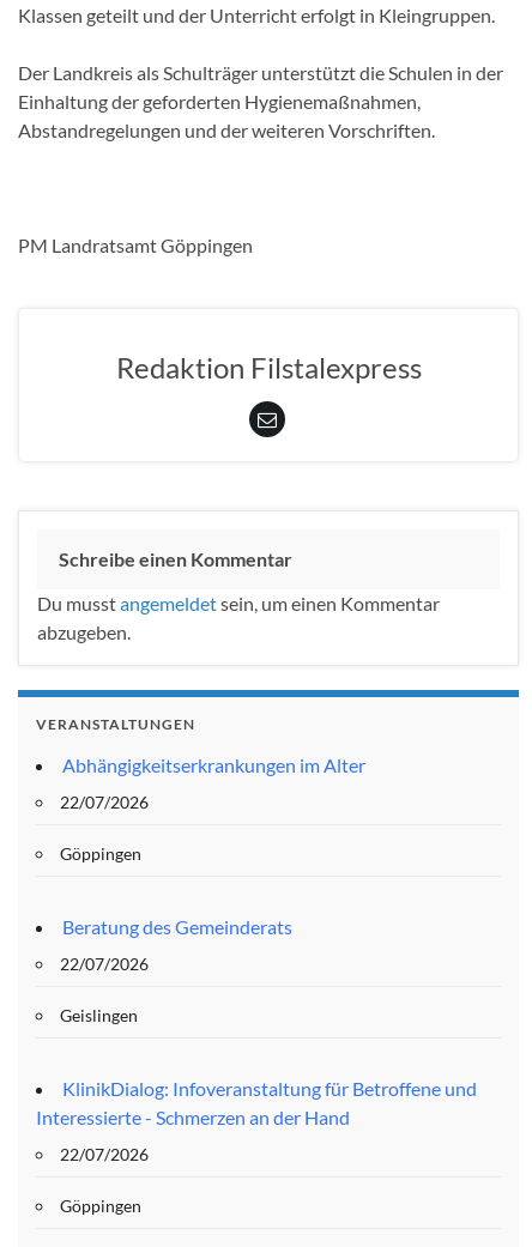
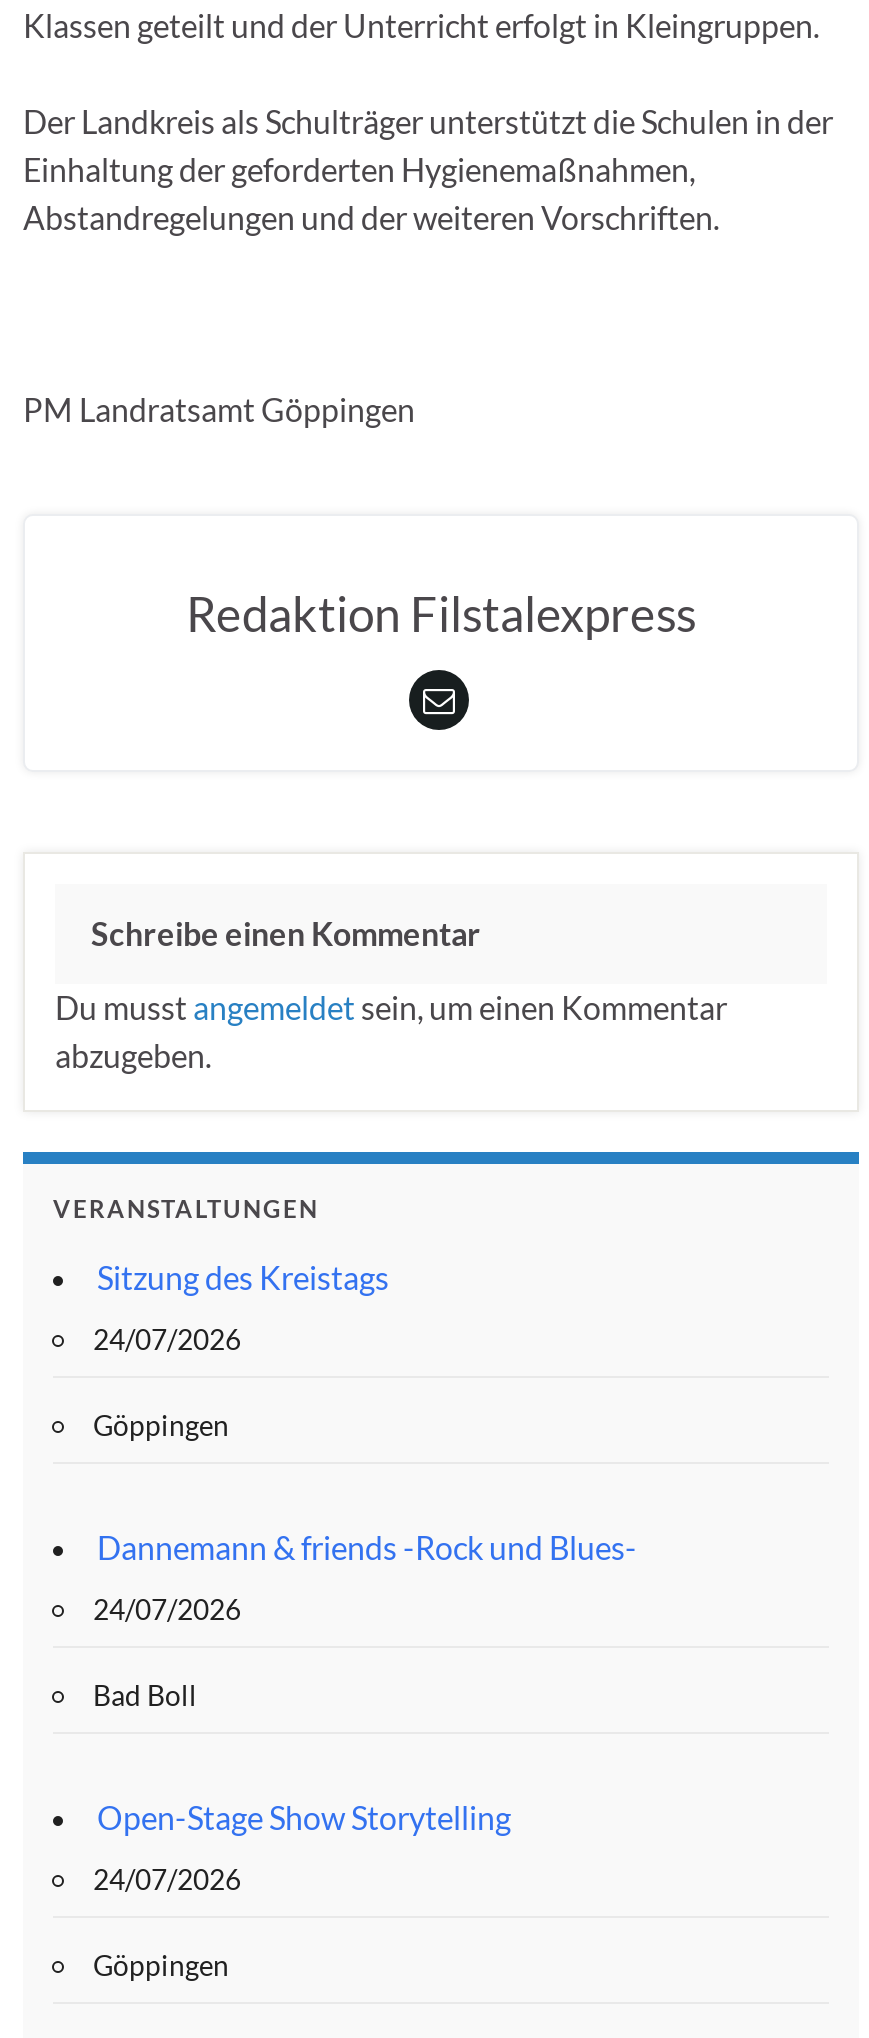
- Abhängigkeitserkrankungen im Alter
+ Sitzung des Kreistags

- 22/07/2026
+ 24/07/2026

- Beratung des Gemeinderats
+ Dannemann & friends -Rock und Blues-

- 22/07/2026
+ 24/07/2026

- Geislingen
+ Bad Boll

- KlinikDialog: Infoveranstaltung für Betroffene und
- Interessierte - Schmerzen an der Hand
+ Open-Stage Show Storytelling

- 22/07/2026
+ 24/07/2026
